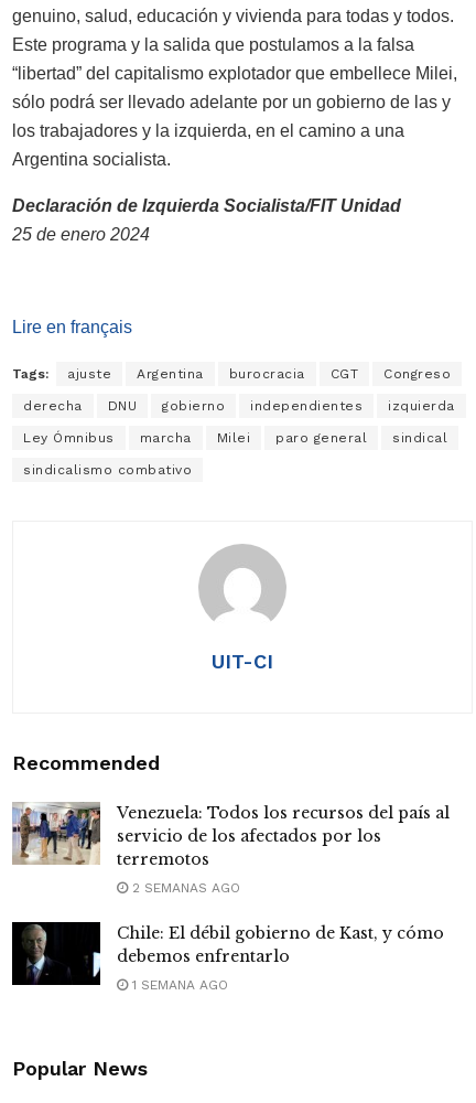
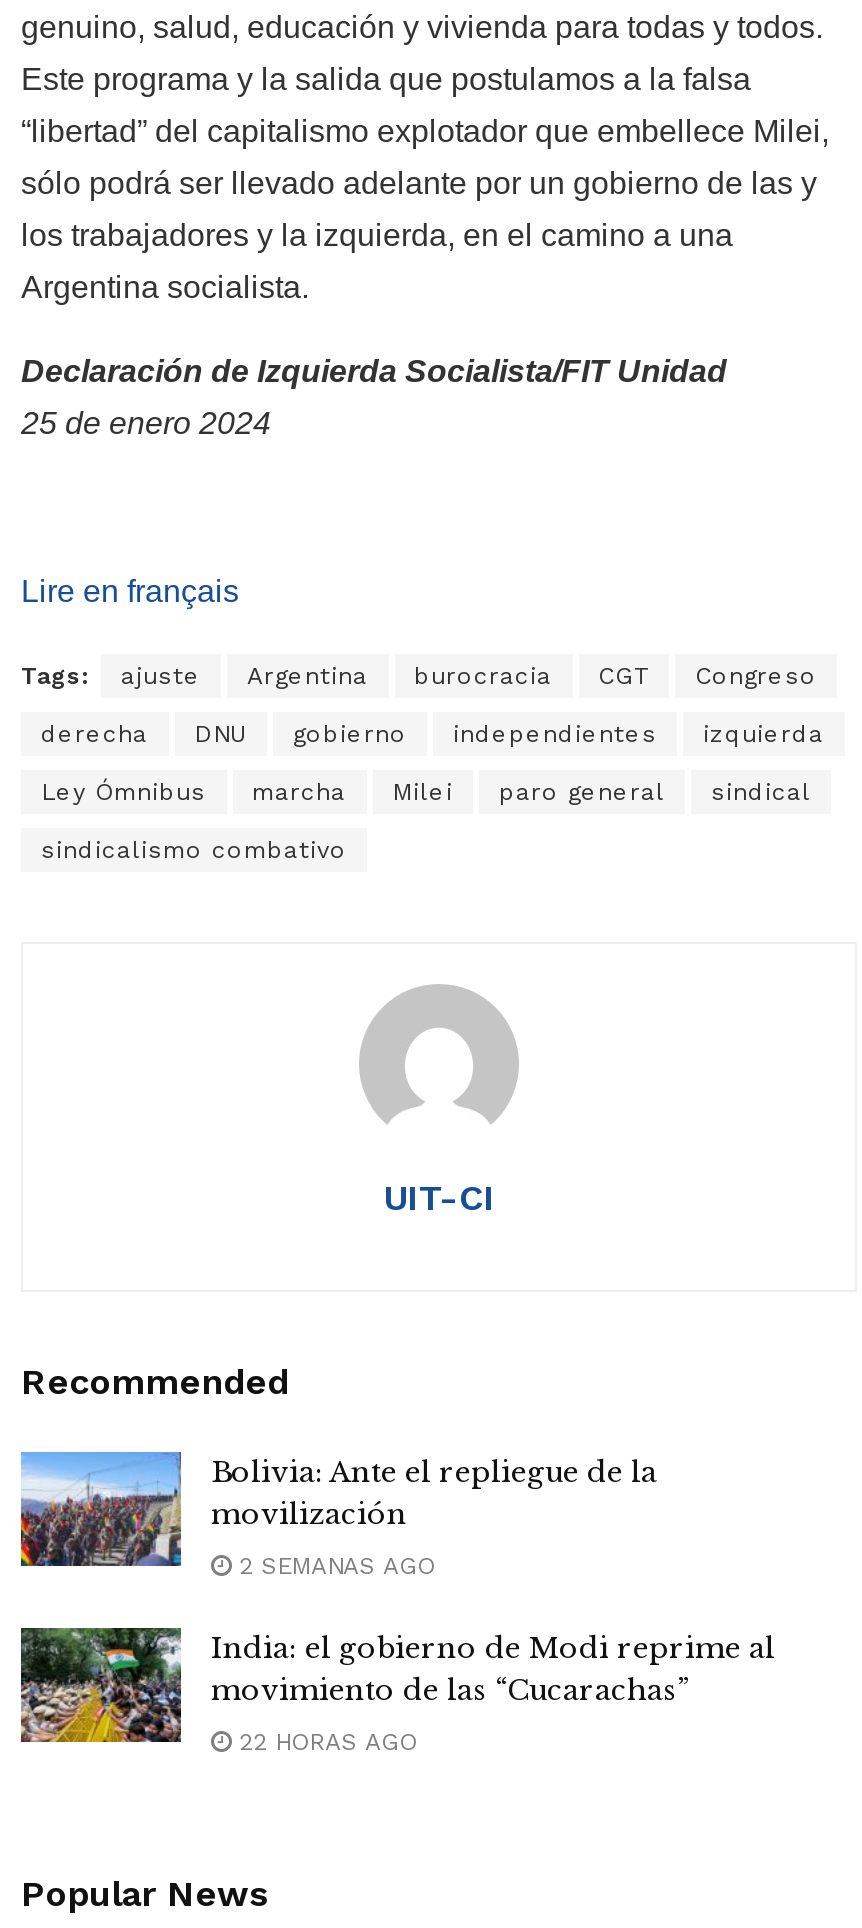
- [image]
- Venezuela: Todos los recursos del país al
- servicio de los afectados por los
- terremotos
+ [image]
+ Bolivia: Ante el repliegue de la
+ movilización

- [image]
- Chile: El débil gobierno de Kast, y cómo
- debemos enfrentarlo
+ [image]
+ India: el gobierno de Modi reprime al
+ movimiento de las “Cucarachas”

- 1 SEMANA AGO
+ 22 HORAS AGO
